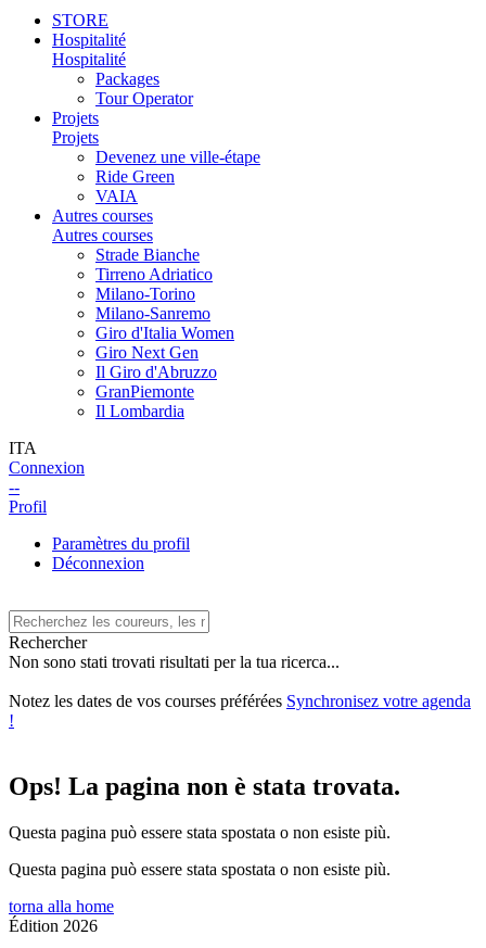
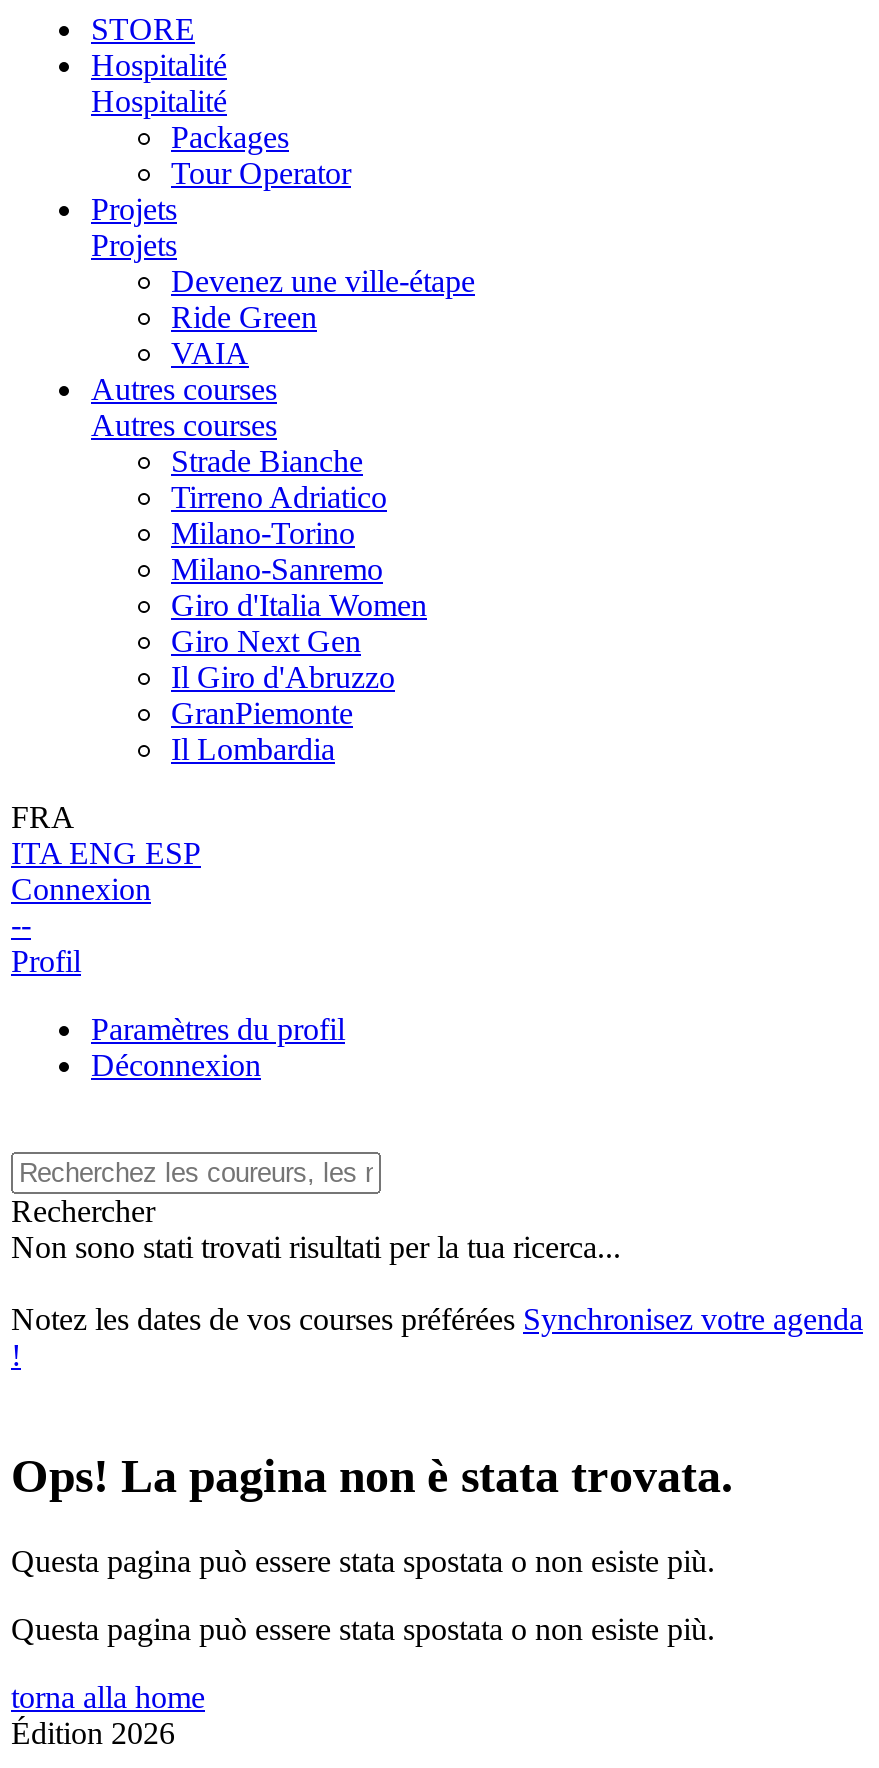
- ITA
+ FRA
+ ITA ENG ESP
